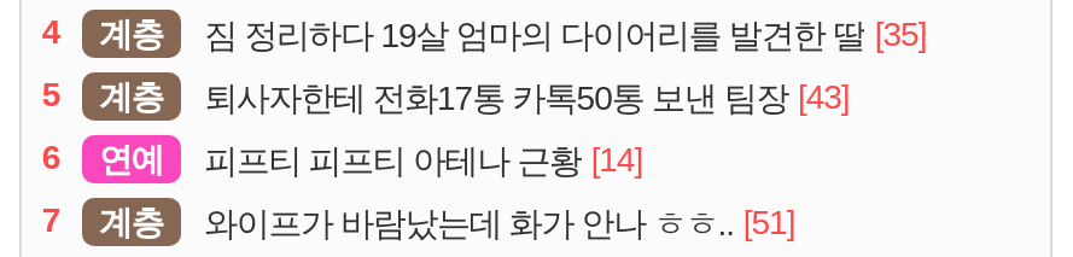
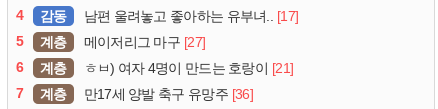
- 계층
- 짐 정리하다 19살 엄마의 다이어리를 발견한 딸 [35]
+ 감동
+ 남편 울려놓고 좋아하는 유부녀.. [17]

- 퇴사자한테 전화17통 카톡50통 보낸 팀장 [43]
+ 메이저리그 마구 [27]

- 연예
- 피프티 피프티 아테나 근황 [14]
+ 계층
+ ㅎㅂ) 여자 4명이 만드는 호랑이 [21]

- 와이프가 바람났는데 화가 안나 ㅎㅎ.. [51]
+ 만17세 양발 축구 유망주 [36]
